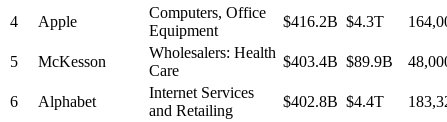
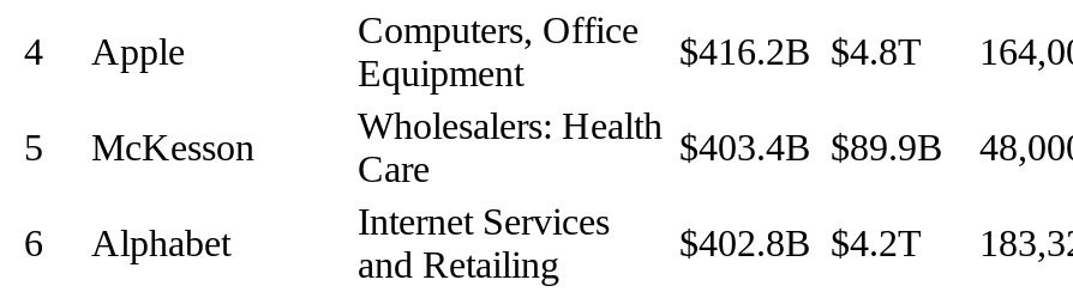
- $416.2B $4.3T
+ $416.2B $4.8T

- $402.8B $4.4T
+ $402.8B $4.2T
